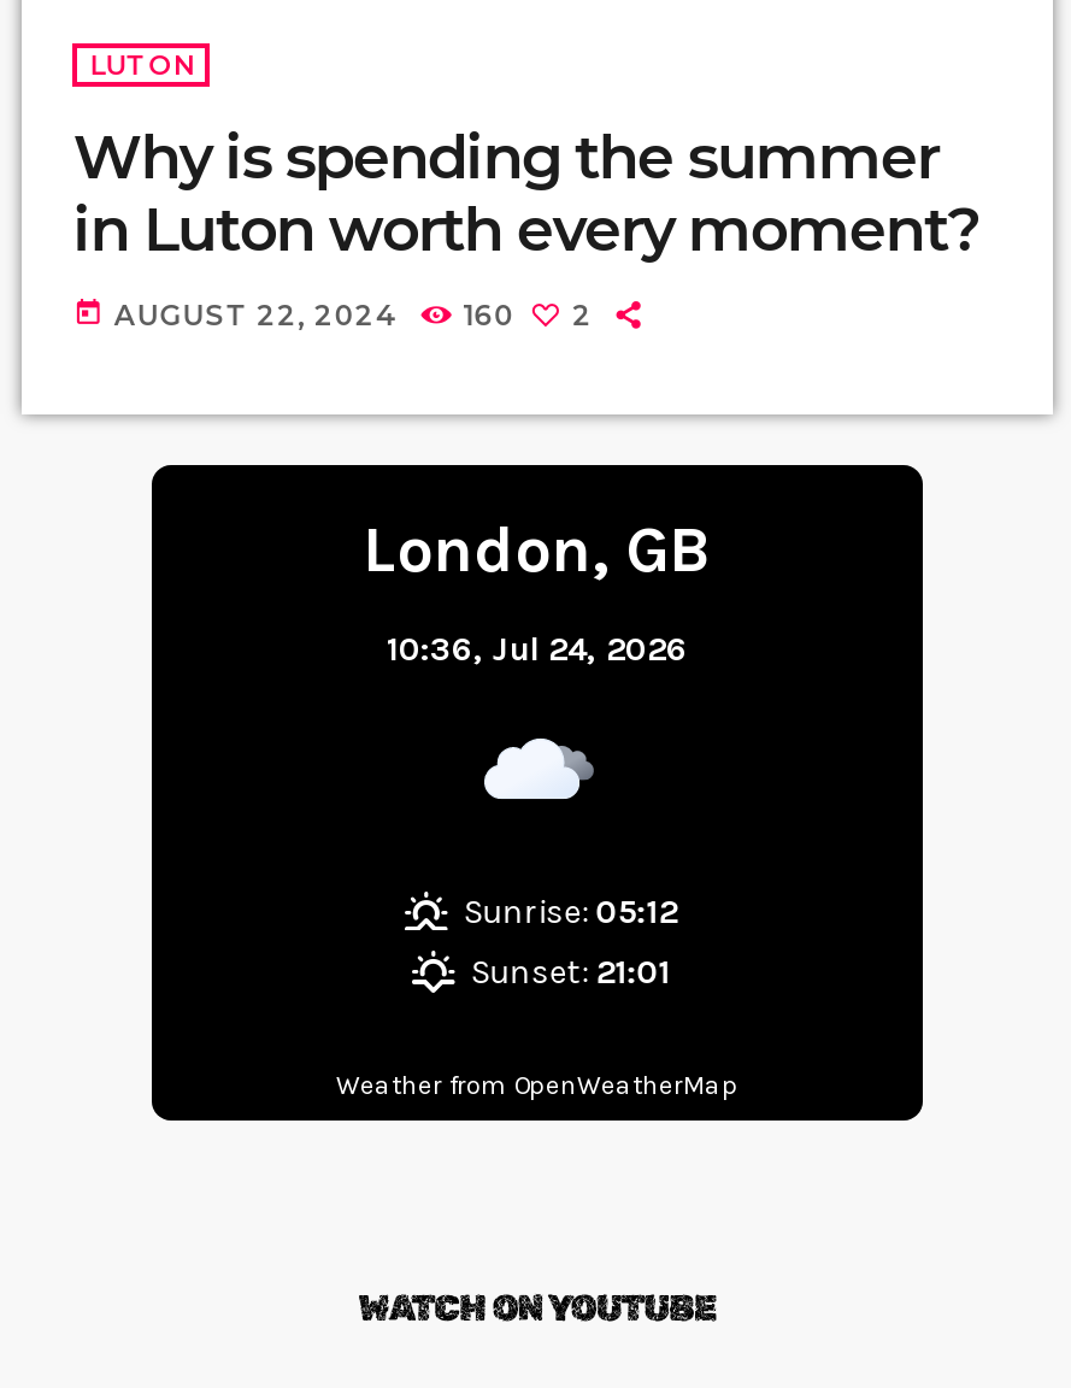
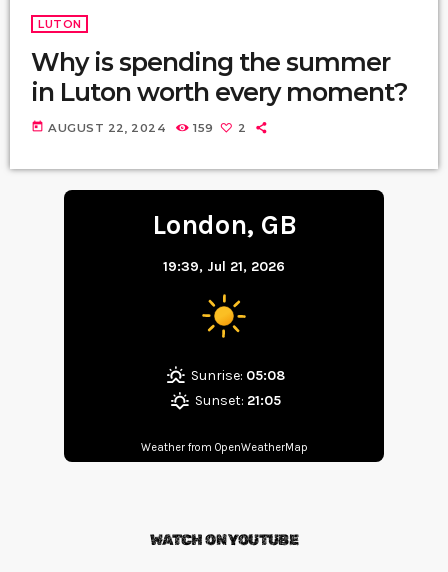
- 160
+ 159

- 10:36, Jul 24, 2026
+ 19:39, Jul 21, 2026

- [image]
- Sunrise: 05:12
+ [image]
+ Sunrise: 05:08

- Sunset: 21:01
+ Sunset: 21:05
